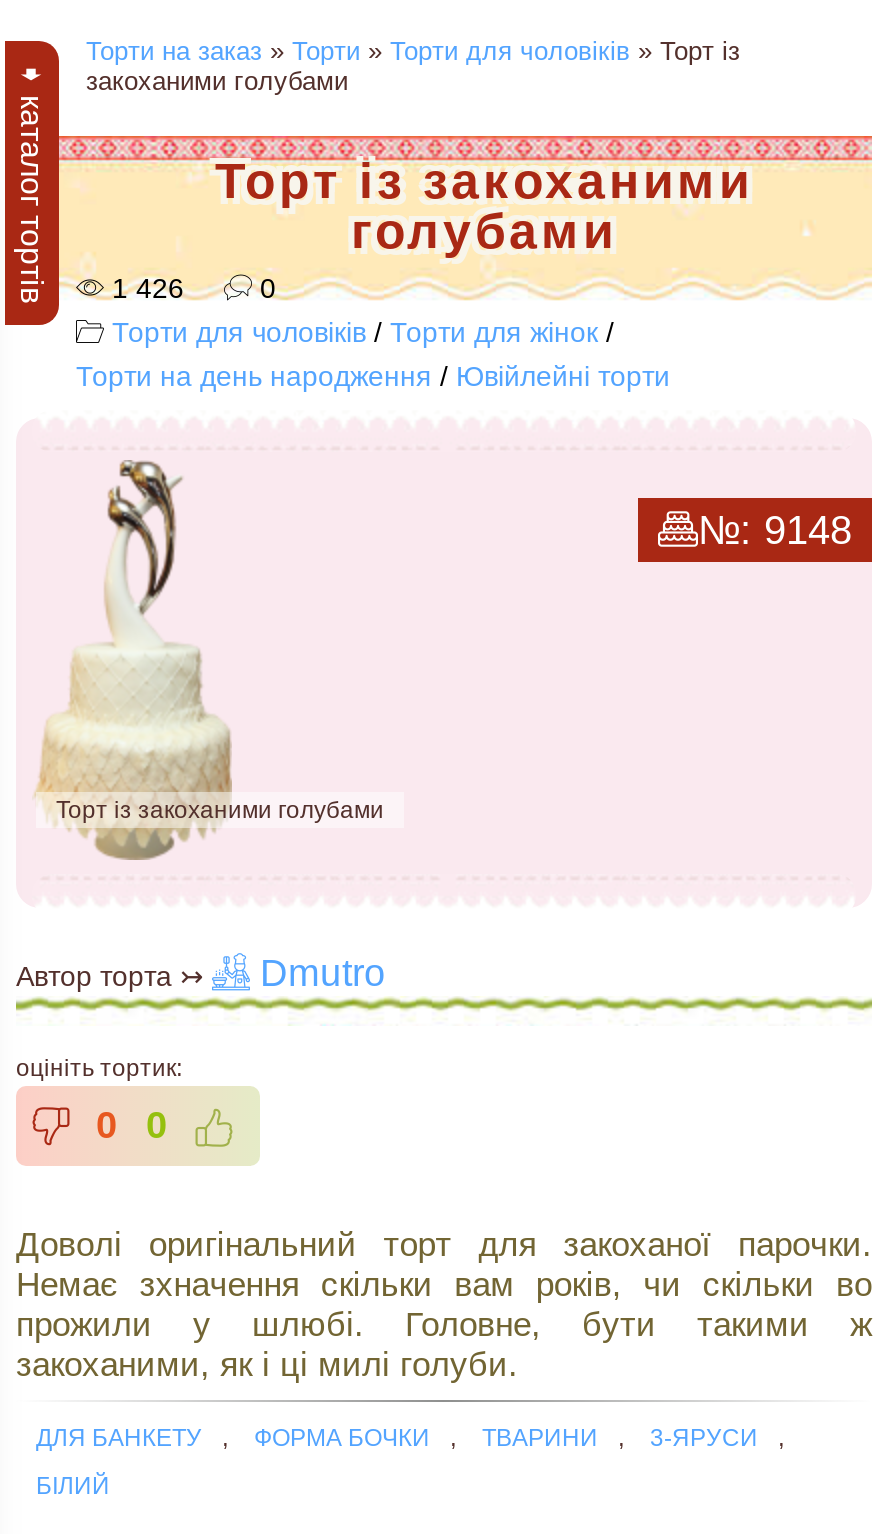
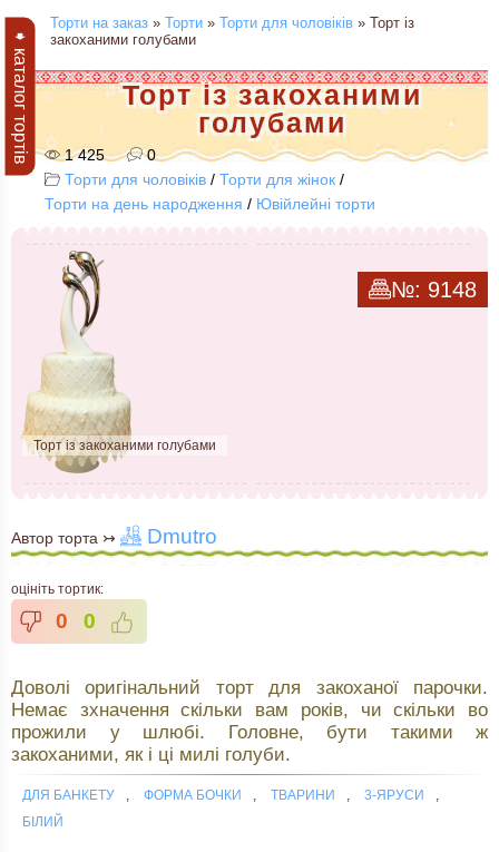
- 1 426
+ 1 425
